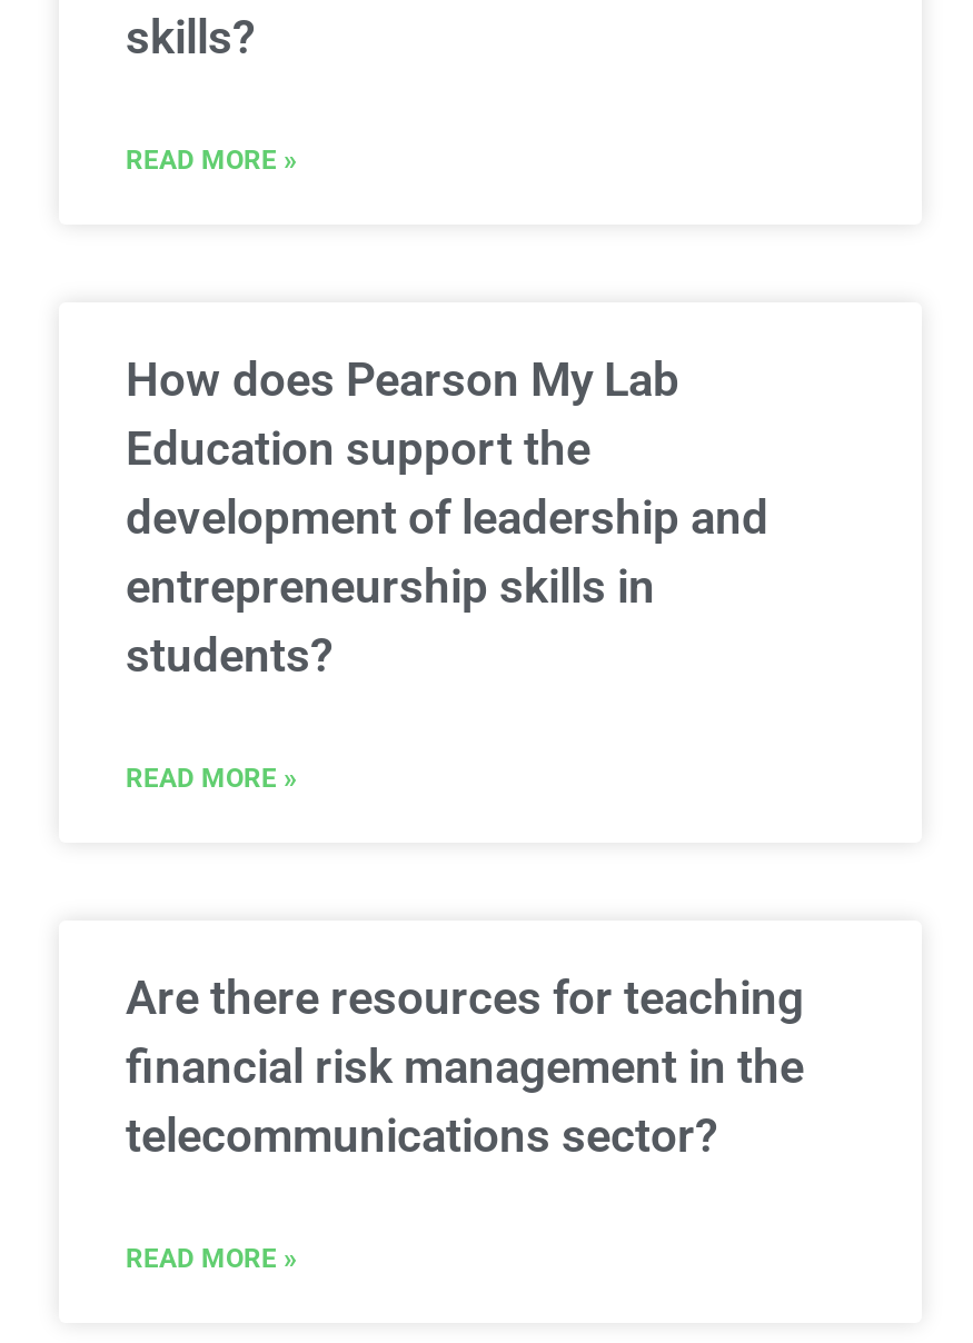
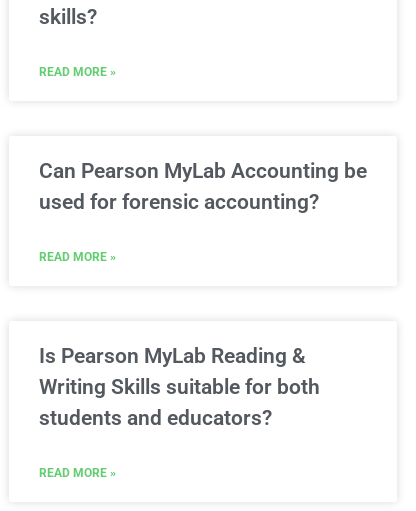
- How does Pearson My Lab
- Education support the
- development of leadership and
- entrepreneurship skills in
- students?
+ Can Pearson MyLab Accounting be
+ used for forensic accounting?

- Are there resources for teaching
- financial risk management in the
- telecommunications sector?
+ Is Pearson MyLab Reading &
+ Writing Skills suitable for both
+ students and educators?
